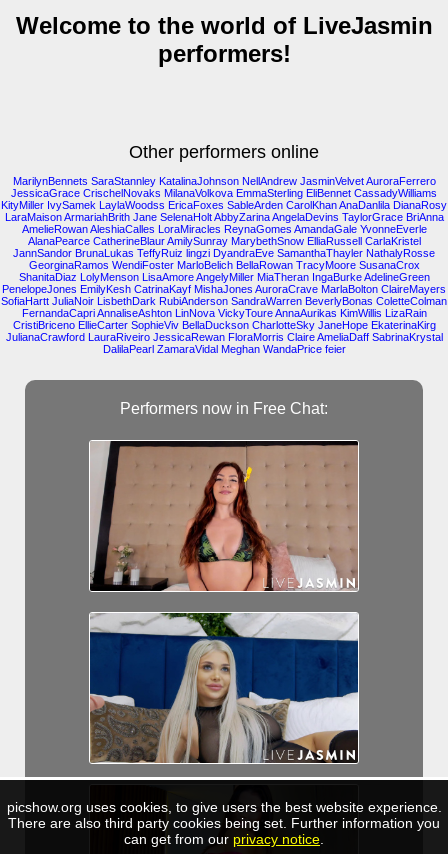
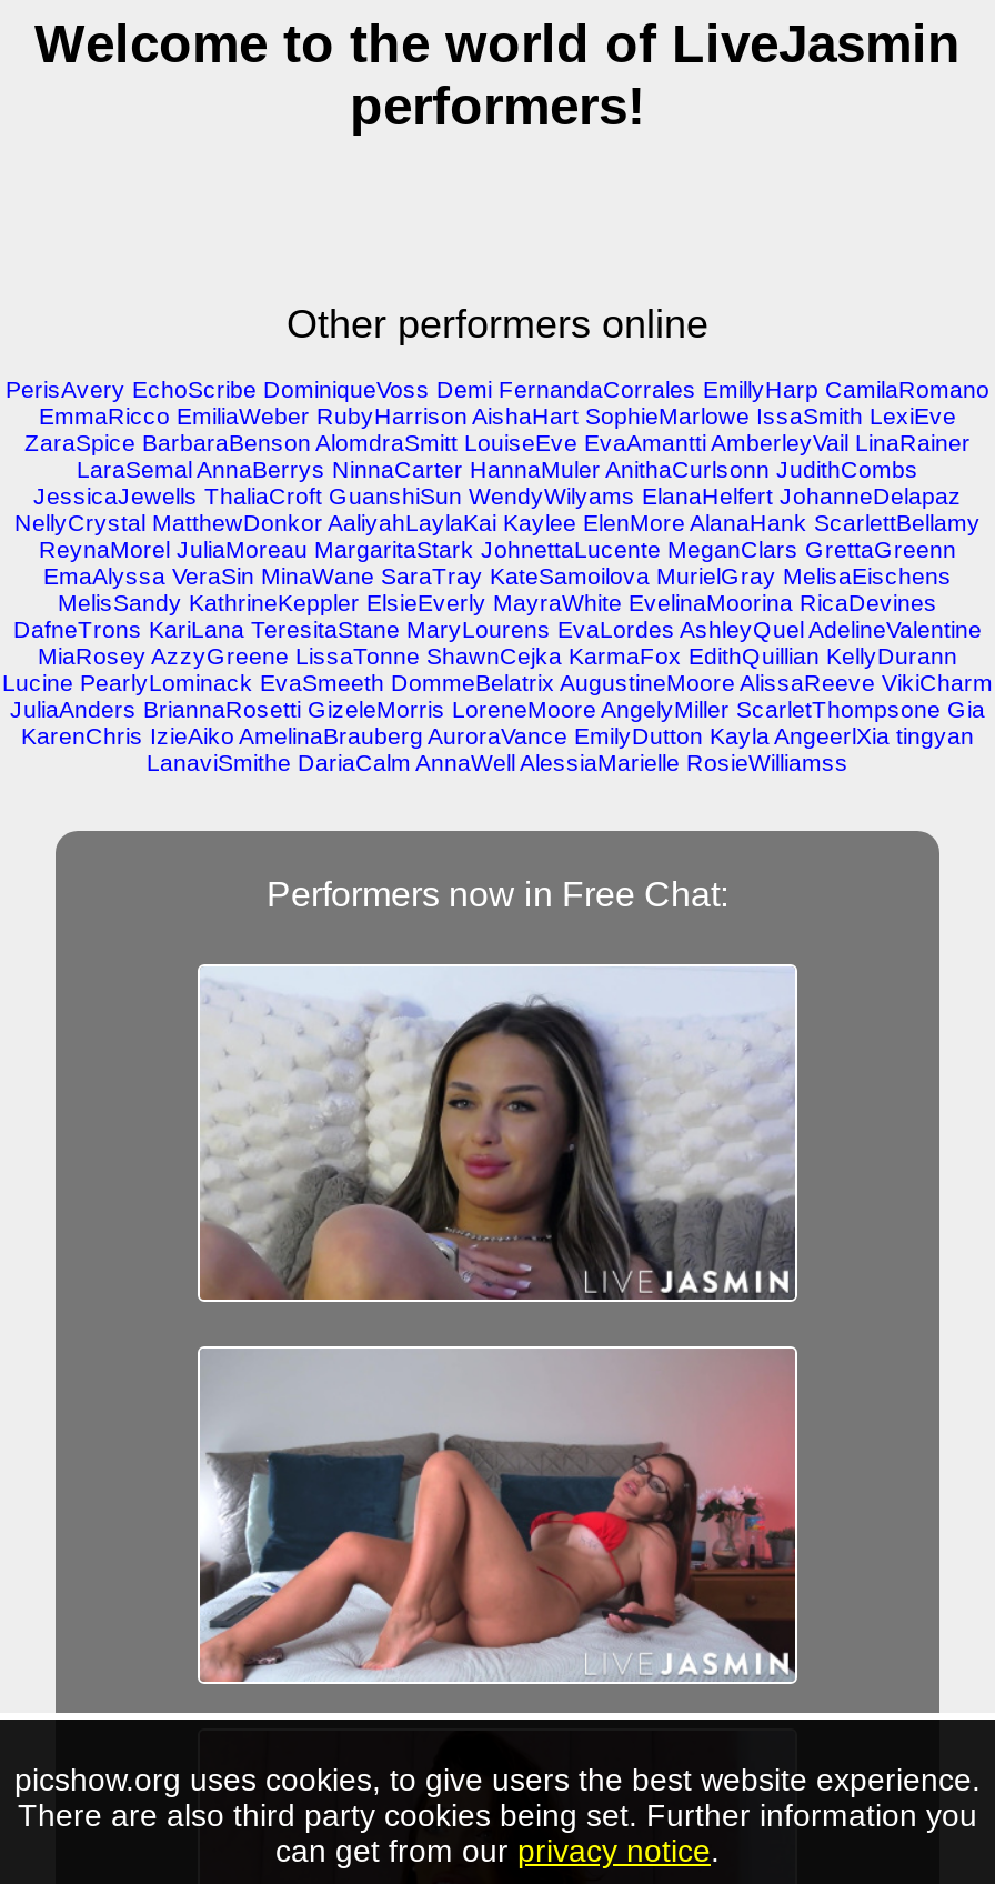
- MarilynBennets SaraStannley KatalinaJohnson NellAndrew JasminVelvet AuroraFerrero
- JessicaGrace CrischelNovaks MilanaVolkova EmmaSterling EliBennet CassadyWilliams
- KityMiller IvySamek LaylaWoodss EricaFoxes SableArden CarolKhan AnaDanlila DianaRosy
- LaraMaison ArmariahBrith Jane SelenaHolt AbbyZarina AngelaDevins TaylorGrace BriAnna
- AmelieRowan AleshiaCalles LoraMiracles ReynaGomes AmandaGale YvonneEverle
- AlanaPearce CatherineBlaur AmilySunray MarybethSnow ElliaRussell CarlaKristel
- JannSandor BrunaLukas TeffyRuiz lingzi DyandraEve SamanthaThayler NathalyRosse
- GeorginaRamos WendiFoster MarloBelich BellaRowan TracyMoore SusanaCrox
- ShanitaDiaz LolyMenson LisaAmore AngelyMiller MiaTheran IngaBurke AdelineGreen
- PenelopeJones EmilyKesh CatrinaKayf MishaJones AuroraCrave MarlaBolton ClaireMayers
- SofiaHartt JuliaNoir LisbethDark RubiAnderson SandraWarren BeverlyBonas ColetteColman
- FernandaCapri AnnaliseAshton LinNova VickyToure AnnaAurikas KimWillis LizaRain
- CristiBriceno EllieCarter SophieViv BellaDuckson CharlotteSky JaneHope EkaterinaKirg
- JulianaCrawford LauraRiveiro JessicaRewan FloraMorris Claire AmeliaDaff SabrinaKrystal
- DalilaPearl ZamaraVidal Meghan WandaPrice feier
+ PerisAvery EchoScribe DominiqueVoss Demi FernandaCorrales EmillyHarp CamilaRomano
+ EmmaRicco EmiliaWeber RubyHarrison AishaHart SophieMarlowe IssaSmith LexiEve
+ ZaraSpice BarbaraBenson AlomdraSmitt LouiseEve EvaAmantti AmberleyVail LinaRainer
+ LaraSemal AnnaBerrys NinnaCarter HannaMuler AnithaCurlsonn JudithCombs
+ JessicaJewells ThaliaCroft GuanshiSun WendyWilyams ElanaHelfert JohanneDelapaz
+ NellyCrystal MatthewDonkor AaliyahLaylaKai Kaylee ElenMore AlanaHank ScarlettBellamy
+ ReynaMorel JuliaMoreau MargaritaStark JohnettaLucente MeganClars GrettaGreenn
+ EmaAlyssa VeraSin MinaWane SaraTray KateSamoilova MurielGray MelisaEischens
+ MelisSandy KathrineKeppler ElsieEverly MayraWhite EvelinaMoorina RicaDevines
+ DafneTrons KariLana TeresitaStane MaryLourens EvaLordes AshleyQuel AdelineValentine
+ MiaRosey AzzyGreene LissaTonne ShawnCejka KarmaFox EdithQuillian KellyDurann
+ Lucine PearlyLominack EvaSmeeth DommeBelatrix AugustineMoore AlissaReeve VikiCharm
+ JuliaAnders BriannaRosetti GizeleMorris LoreneMoore AngelyMiller ScarletThompsone Gia
+ KarenChris IzieAiko AmelinaBrauberg AuroraVance EmilyDutton Kayla AngeerlXia tingyan
+ LanaviSmithe DariaCalm AnnaWell AlessiaMarielle RosieWilliamss

- [image]
+ [image]

- [image]
+ [image]
